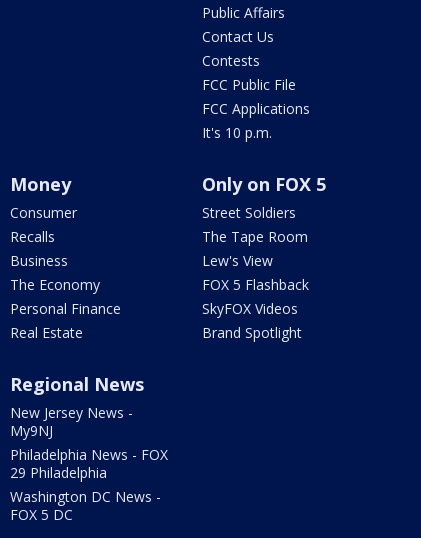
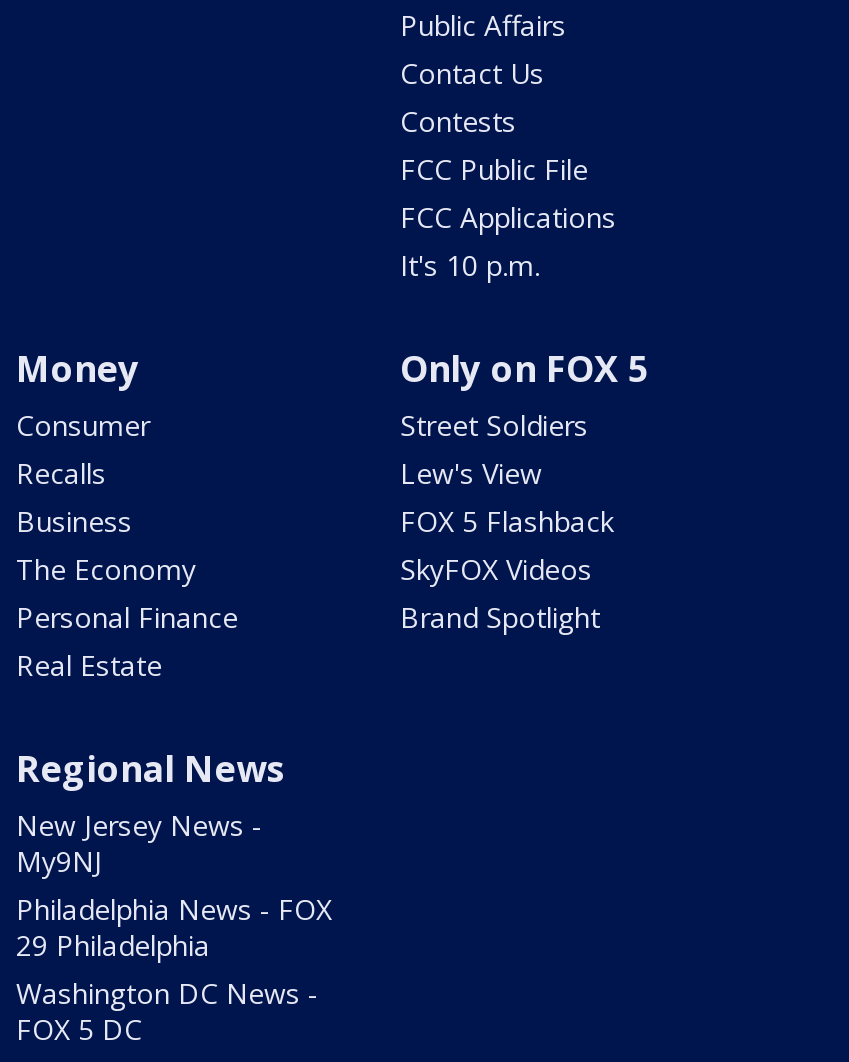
- The Tape Room

moved up: Lew's View | FOX 5 Flashback | SkyFOX Videos | Brand Spotlight
